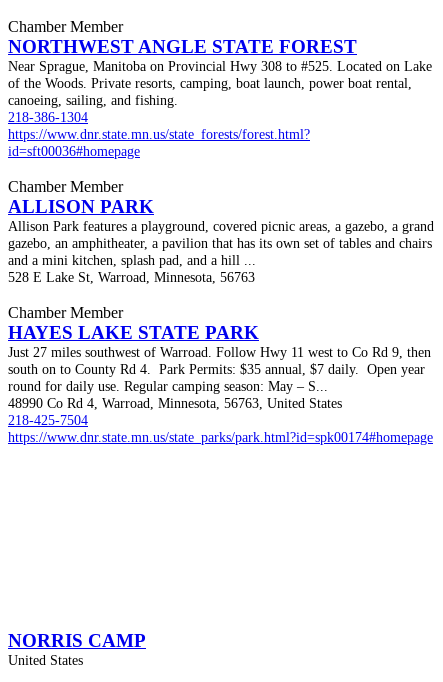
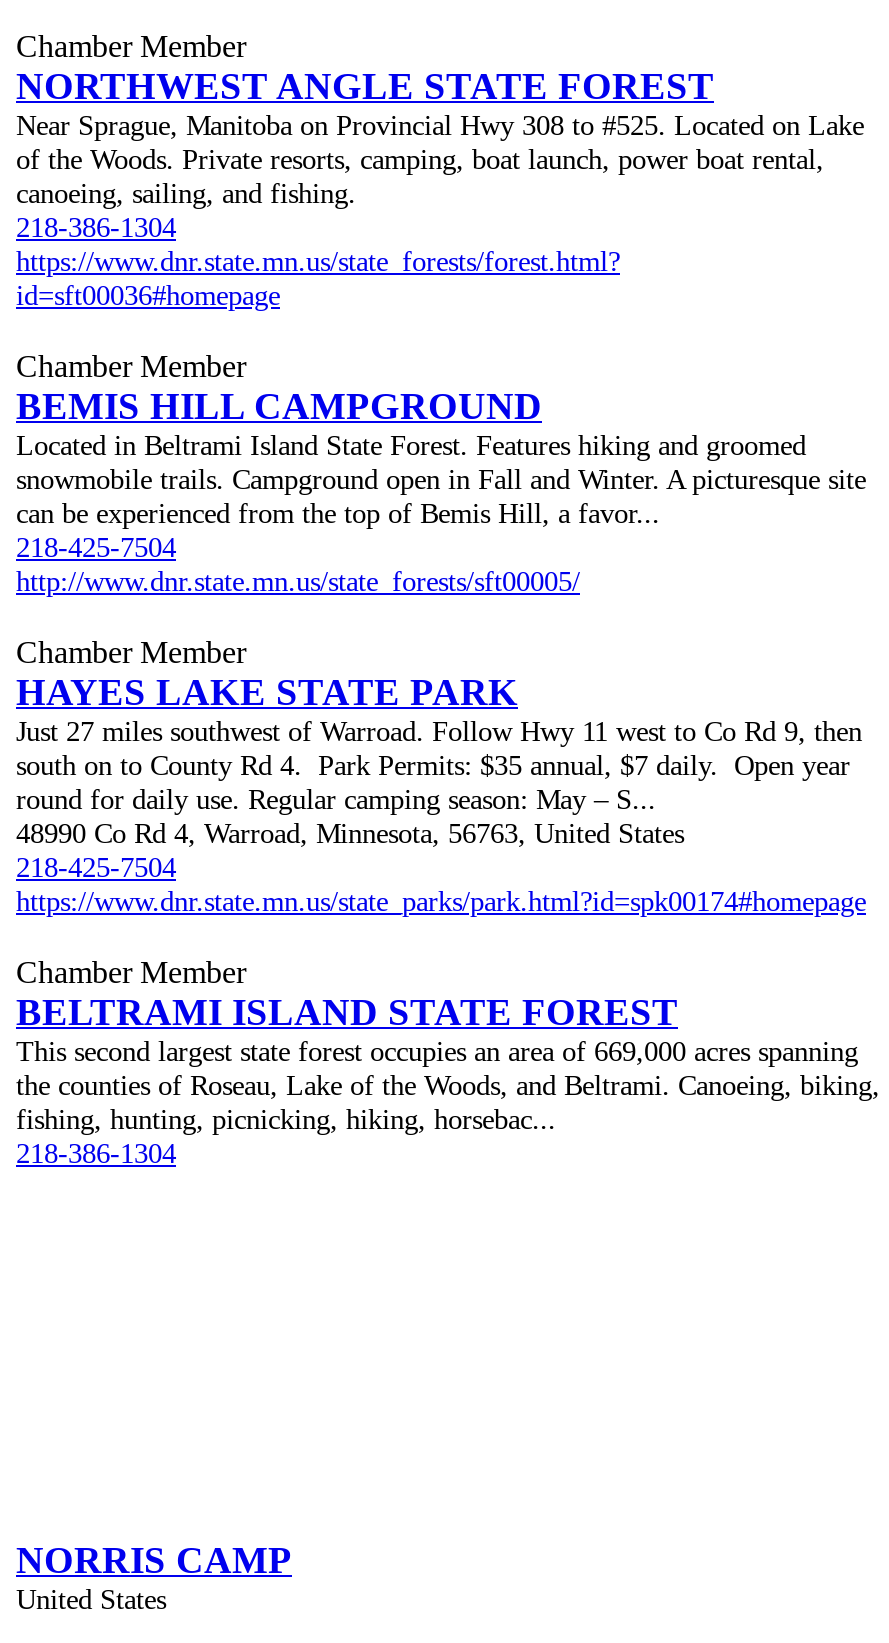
- ALLISON PARK
- Allison Park features a playground, covered picnic areas, a gazebo, a grand
- gazebo, an amphitheater, a pavilion that has its own set of tables and chairs
- and a mini kitchen, splash pad, and a hill ...
- 528 E Lake St, Warroad, Minnesota, 56763
+ BEMIS HILL CAMPGROUND
+ Located in Beltrami Island State Forest. Features hiking and groomed
+ snowmobile trails. Campground open in Fall and Winter. A picturesque site
+ can be experienced from the top of Bemis Hill, a favor...
+ 218-425-7504
+ http://www.dnr.state.mn.us/state_forests/sft00005/

+ Chamber Member
+ BELTRAMI ISLAND STATE FOREST
+ This second largest state forest occupies an area of 669,000 acres spanning
+ the counties of Roseau, Lake of the Woods, and Beltrami. Canoeing, biking,
+ fishing, hunting, picnicking, hiking, horsebac...
+ 218-386-1304
